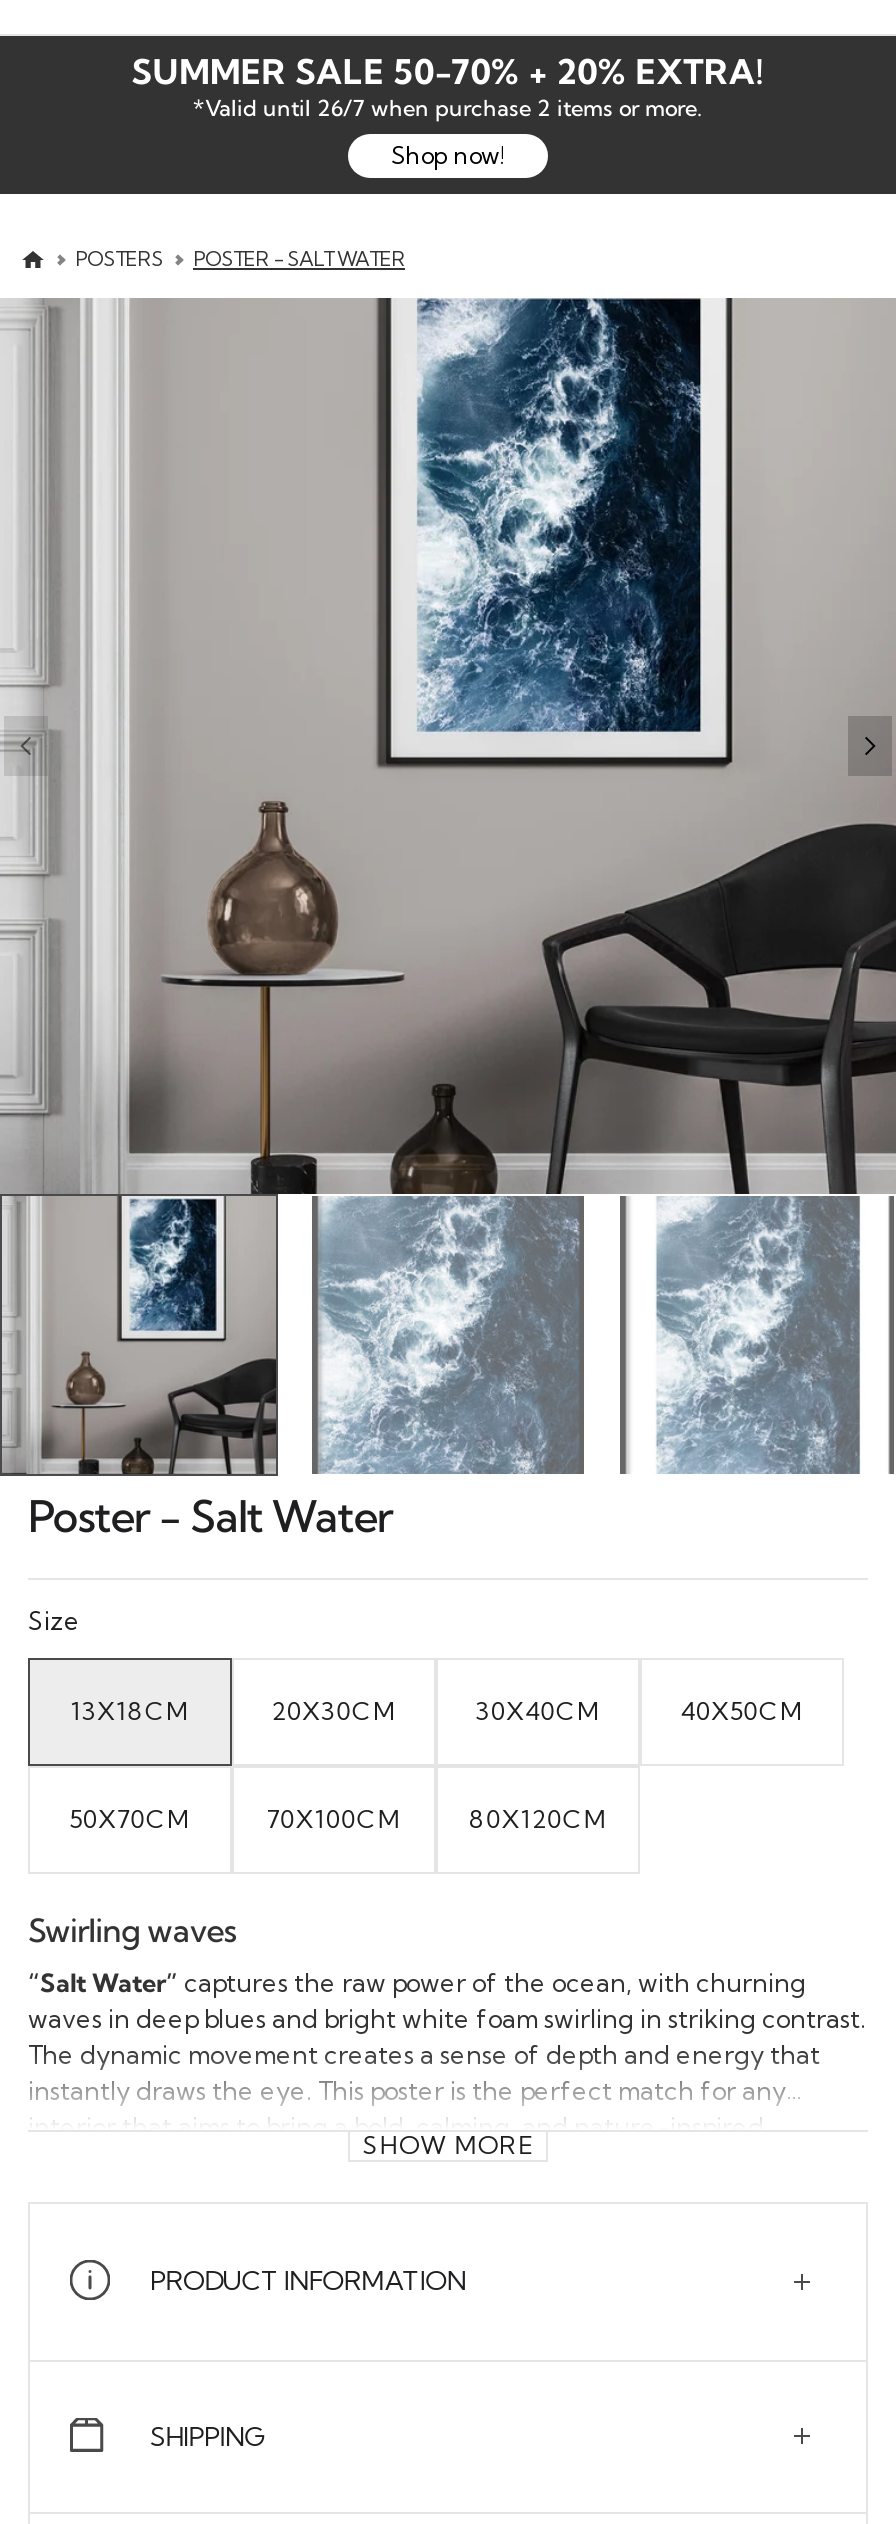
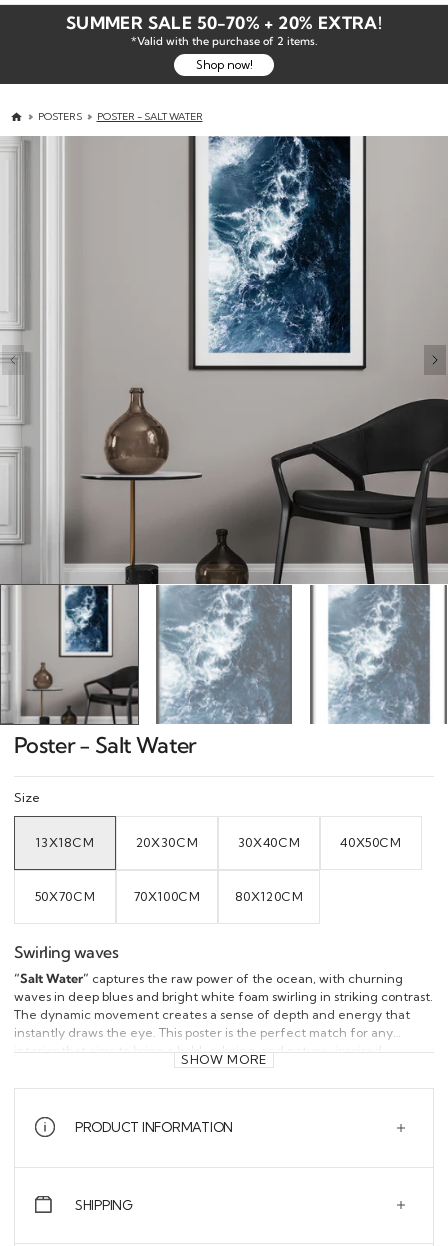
- *Valid until 26/7 when purchase 2 items or more.
+ *Valid with the purchase of 2 items.
